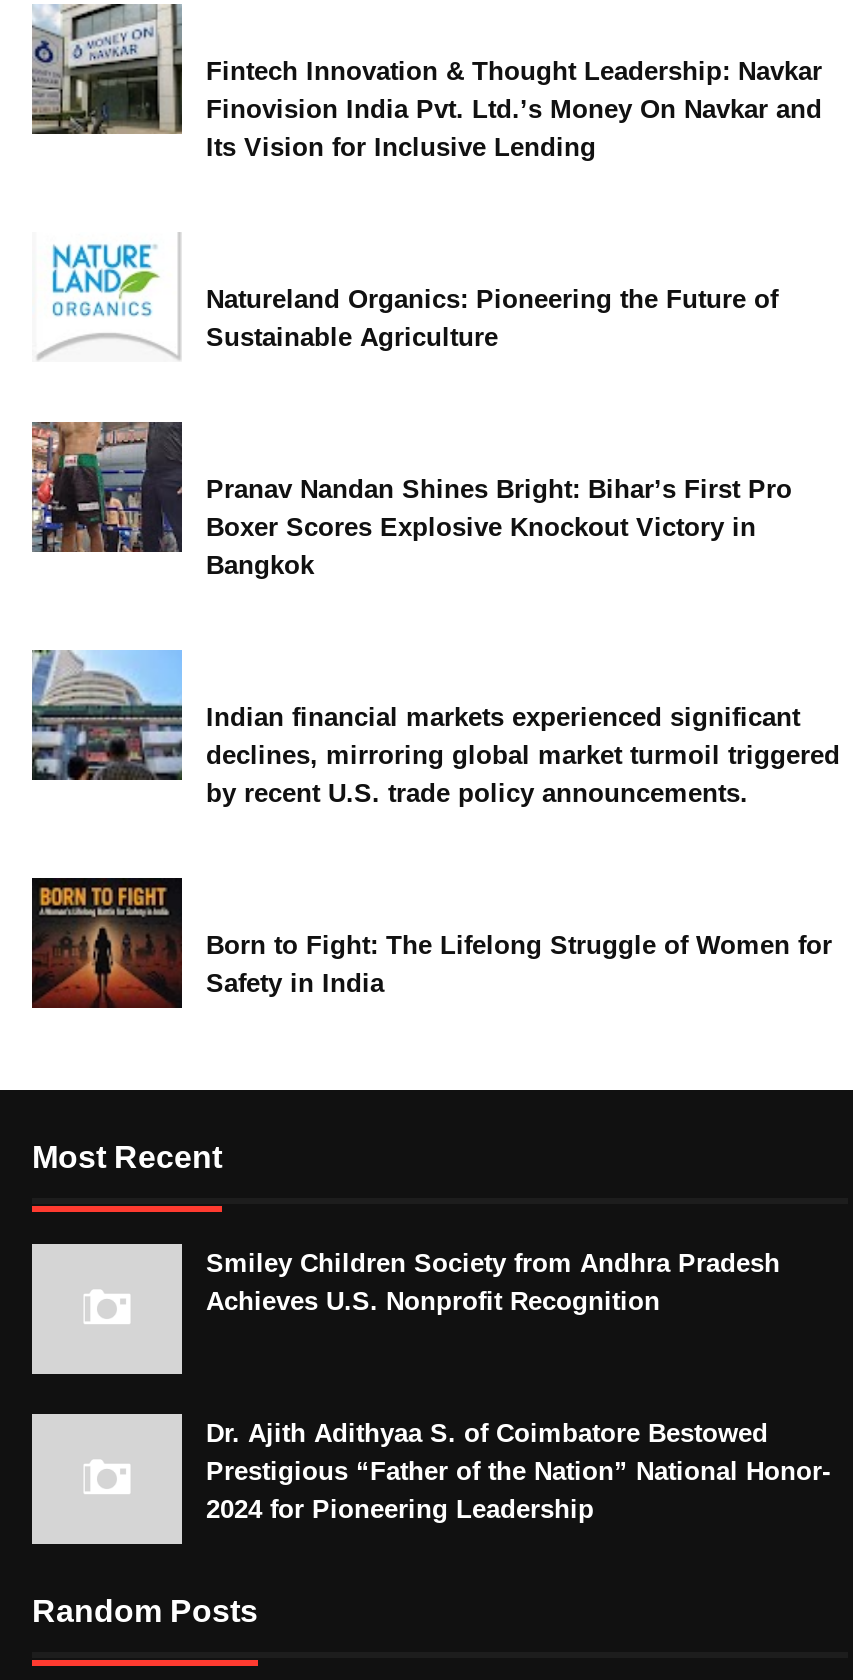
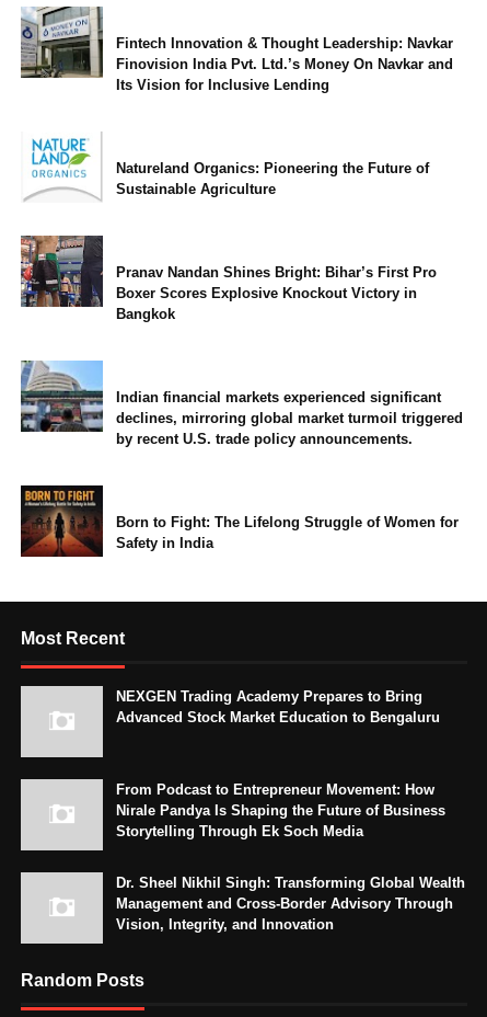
- Smiley Children Society from Andhra Pradesh
- Achieves U.S. Nonprofit Recognition
+ NEXGEN Trading Academy Prepares to Bring
+ Advanced Stock Market Education to Bengaluru

- Dr. Ajith Adithyaa S. of Coimbatore Bestowed
- Prestigious “Father of the Nation” National Honor-
- 2024 for Pioneering Leadership
+ From Podcast to Entrepreneur Movement: How
+ Nirale Pandya Is Shaping the Future of Business
+ Storytelling Through Ek Soch Media
+ Dr. Sheel Nikhil Singh: Transforming Global Wealth
+ Management and Cross-Border Advisory Through
+ Vision, Integrity, and Innovation
